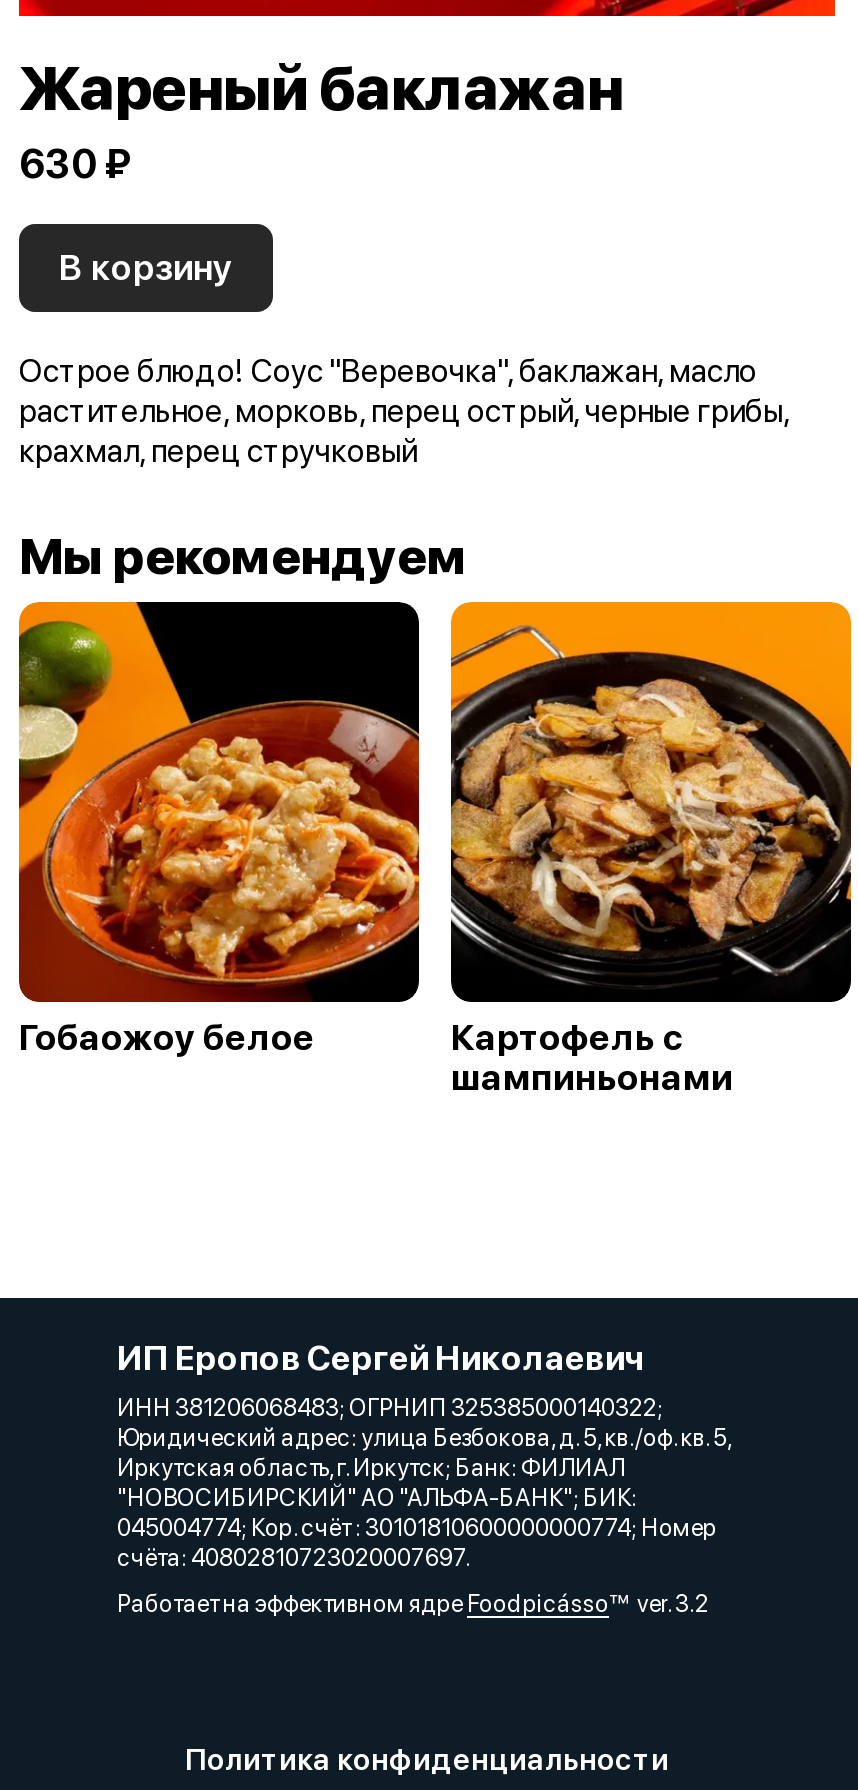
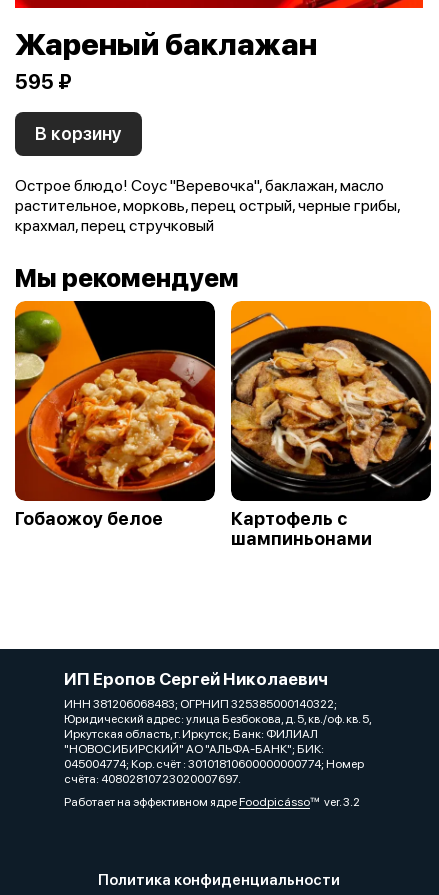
- 630 ₽
+ 595 ₽
